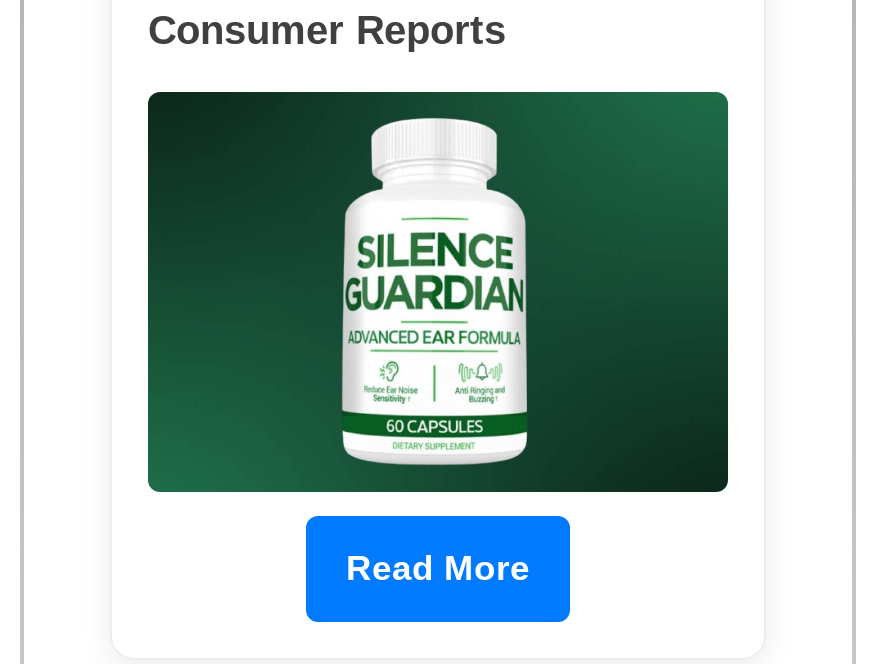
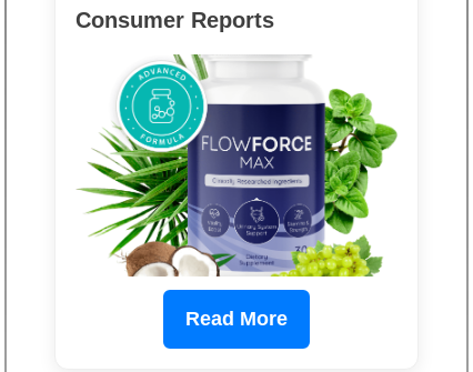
- [image]
+ [image]
